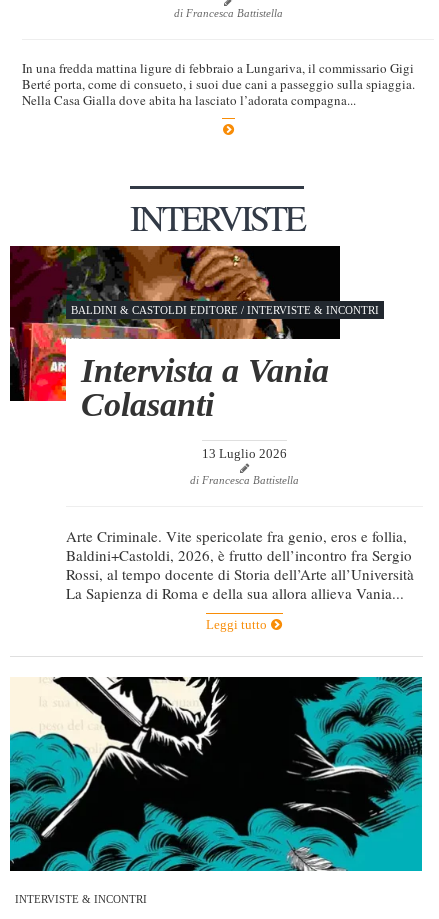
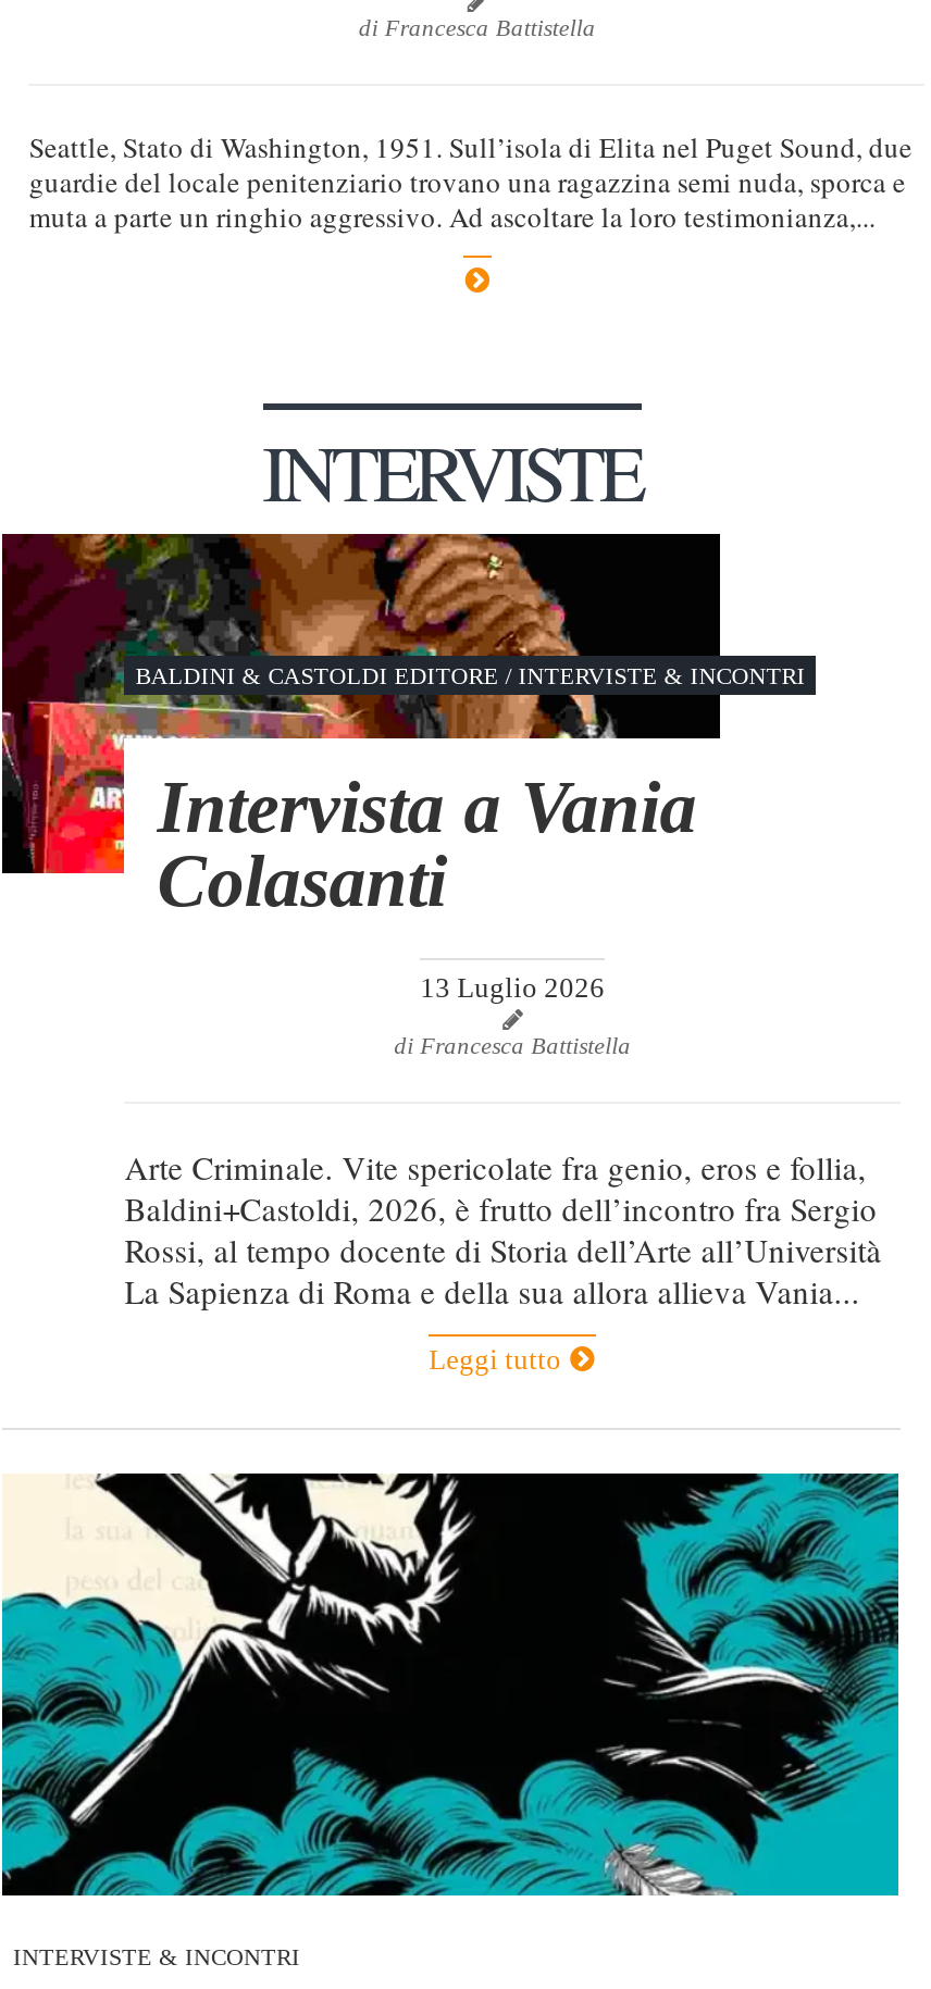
- In una fredda mattina ligure di febbraio a Lungariva, il commissario Gigi
- Berté porta, come di consueto, i suoi due cani a passeggio sulla spiaggia.
- Nella Casa Gialla dove abita ha lasciato l’adorata compagna...
+ Seattle, Stato di Washington, 1951. Sull’isola di Elita nel Puget Sound, due
+ guardie del locale penitenziario trovano una ragazzina semi nuda, sporca e
+ muta a parte un ringhio aggressivo. Ad ascoltare la loro testimonianza,...
